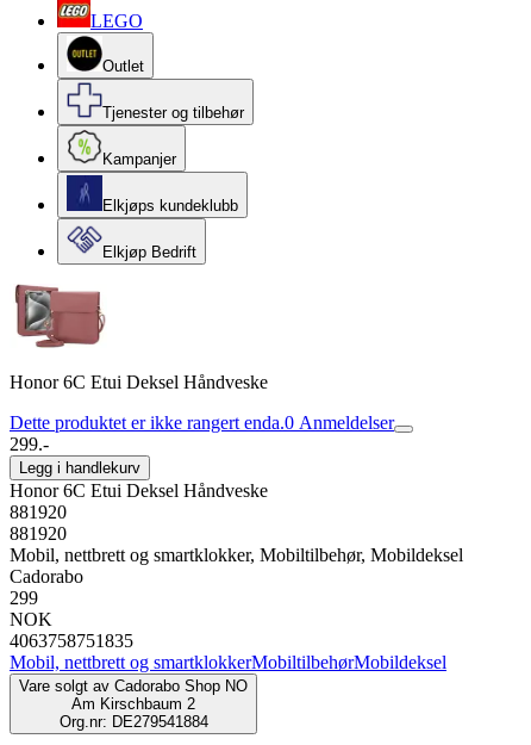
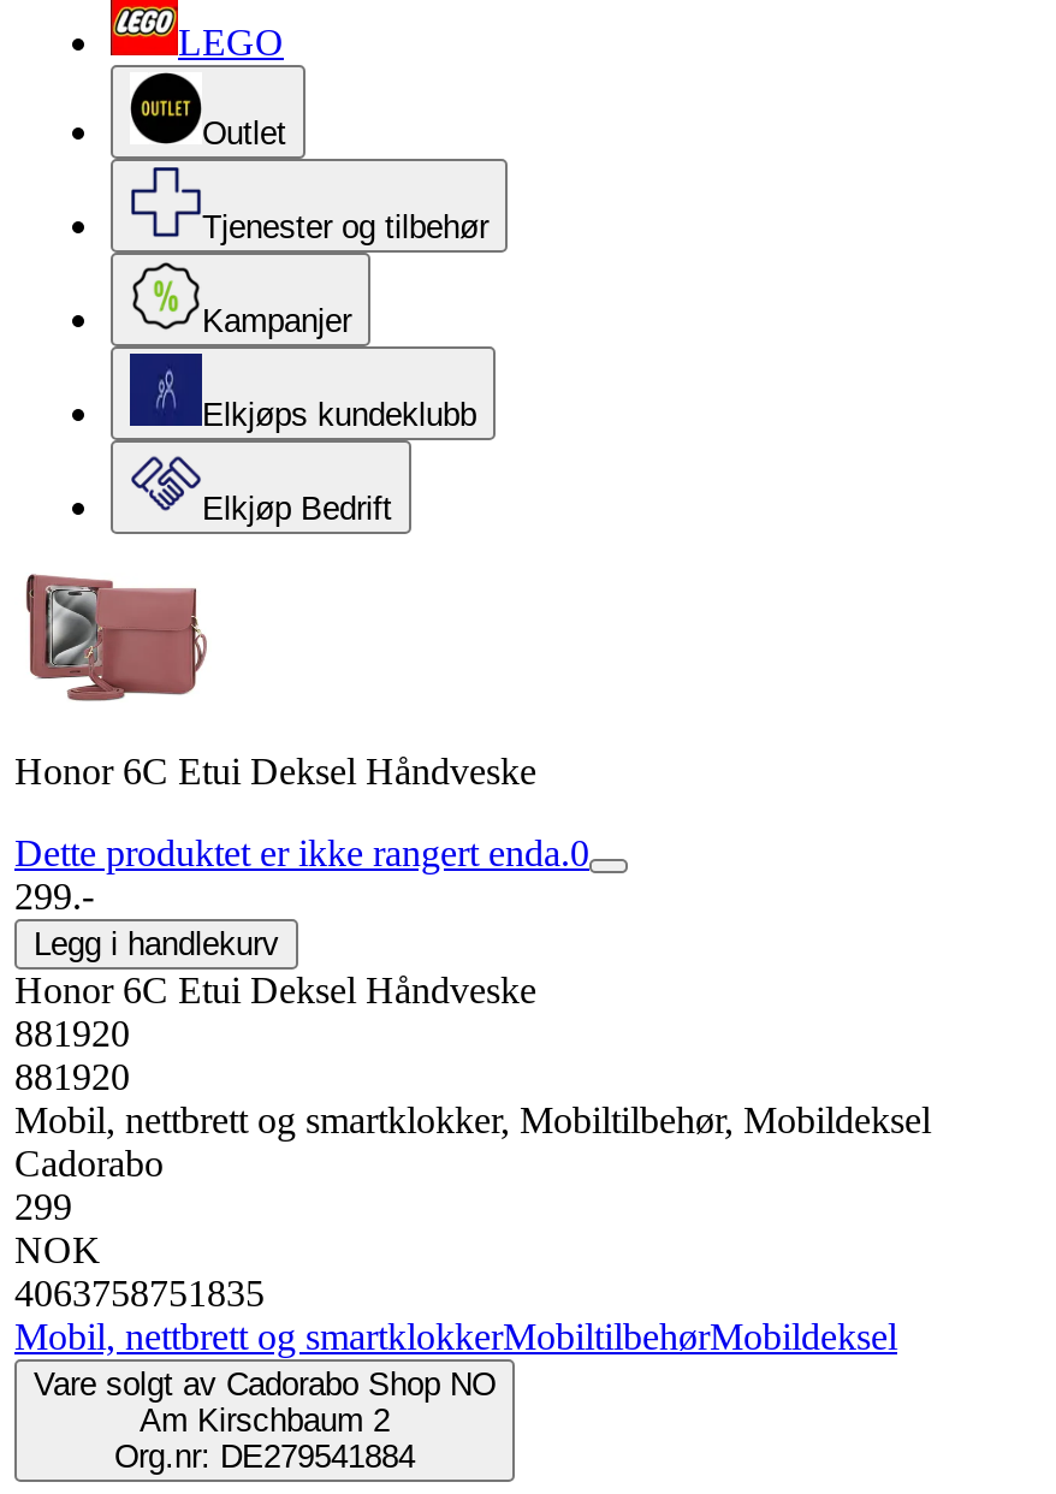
- Dette produktet er ikke rangert enda.0 Anmeldelser
+ Dette produktet er ikke rangert enda.0
